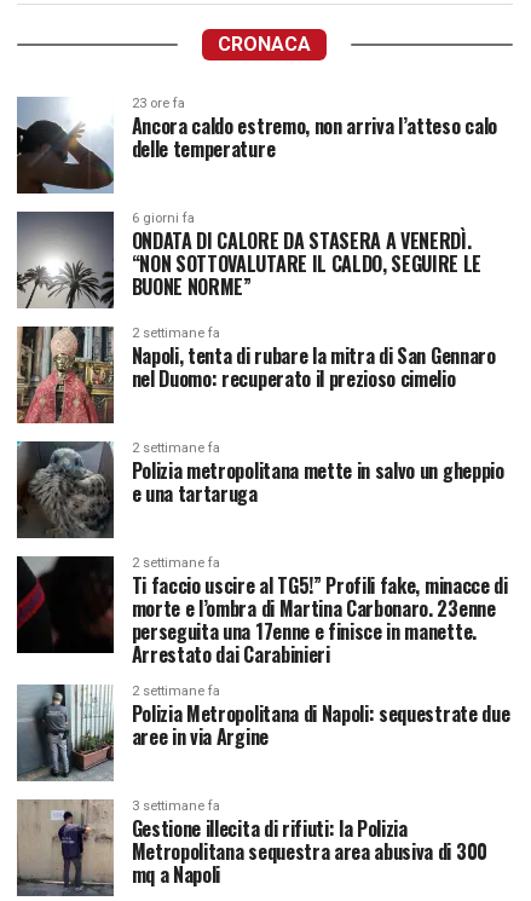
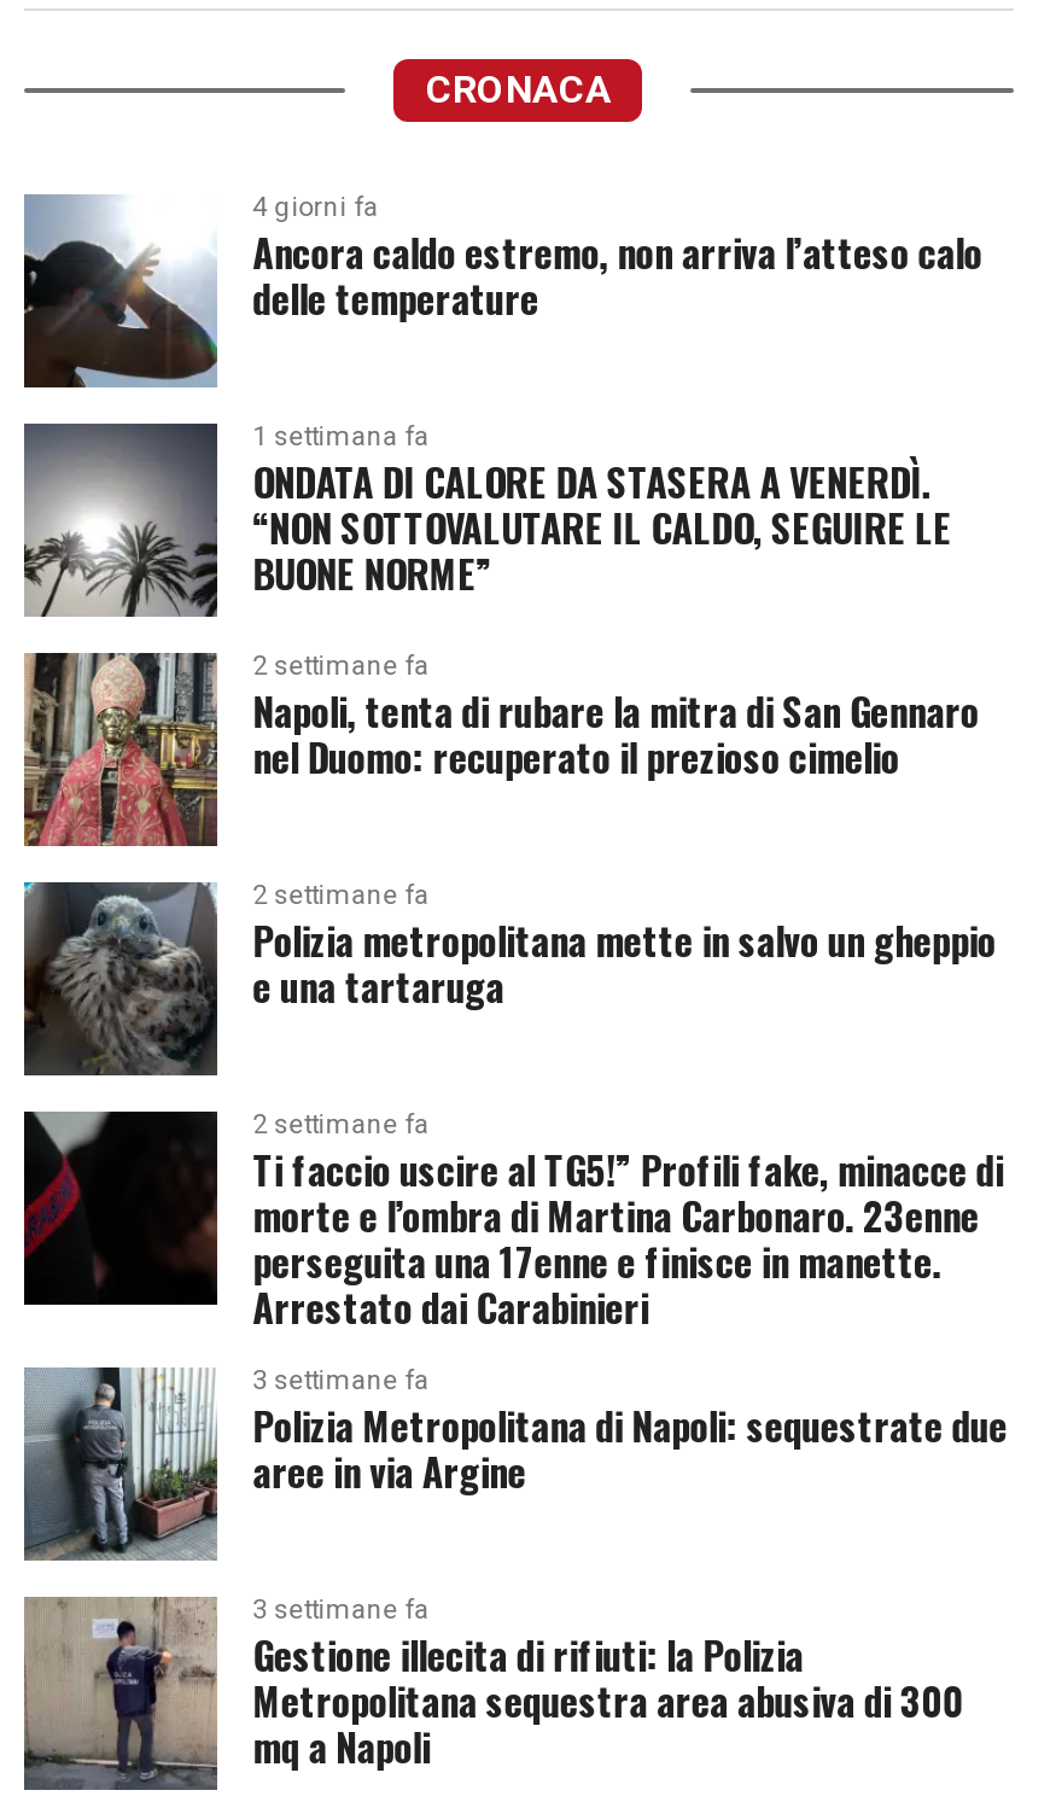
- 23 ore fa
+ 4 giorni fa

- 6 giorni fa
+ 1 settimana fa

- 2 settimane fa
+ 3 settimane fa
